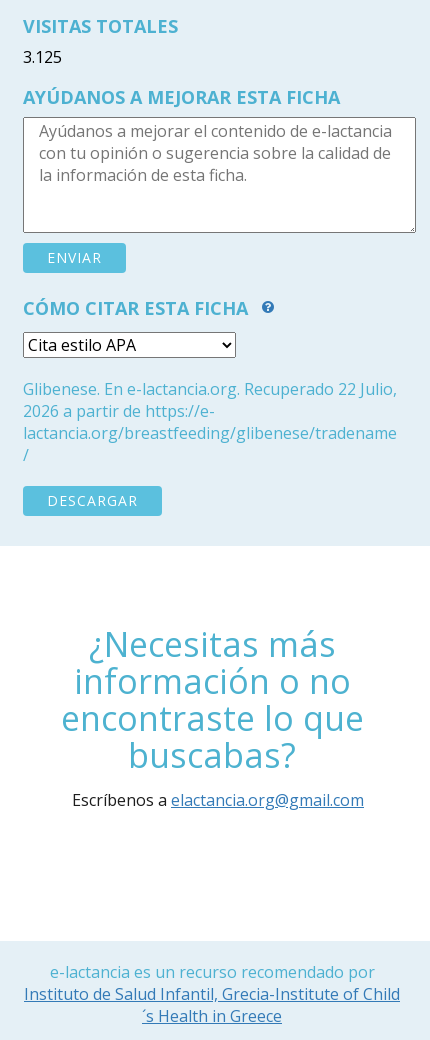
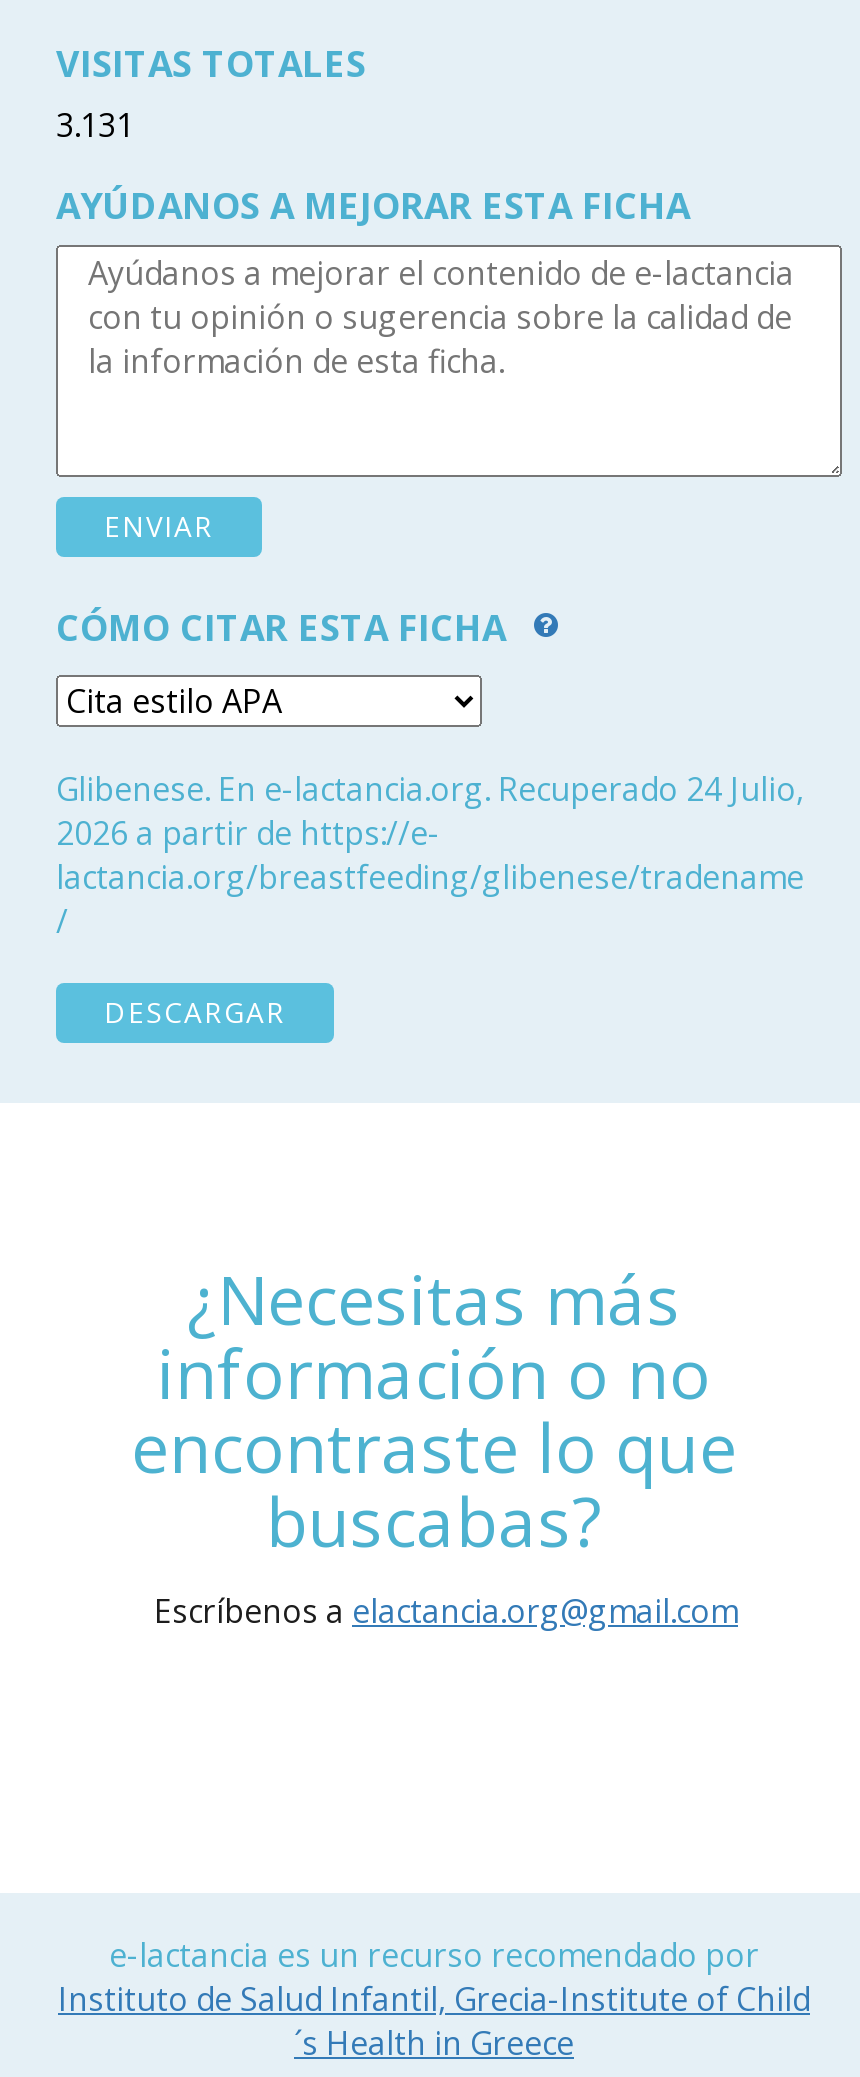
- 3.125
+ 3.131

- Glibenese. En e-lactancia.org. Recuperado 22 Julio,
+ Glibenese. En e-lactancia.org. Recuperado 24 Julio,
